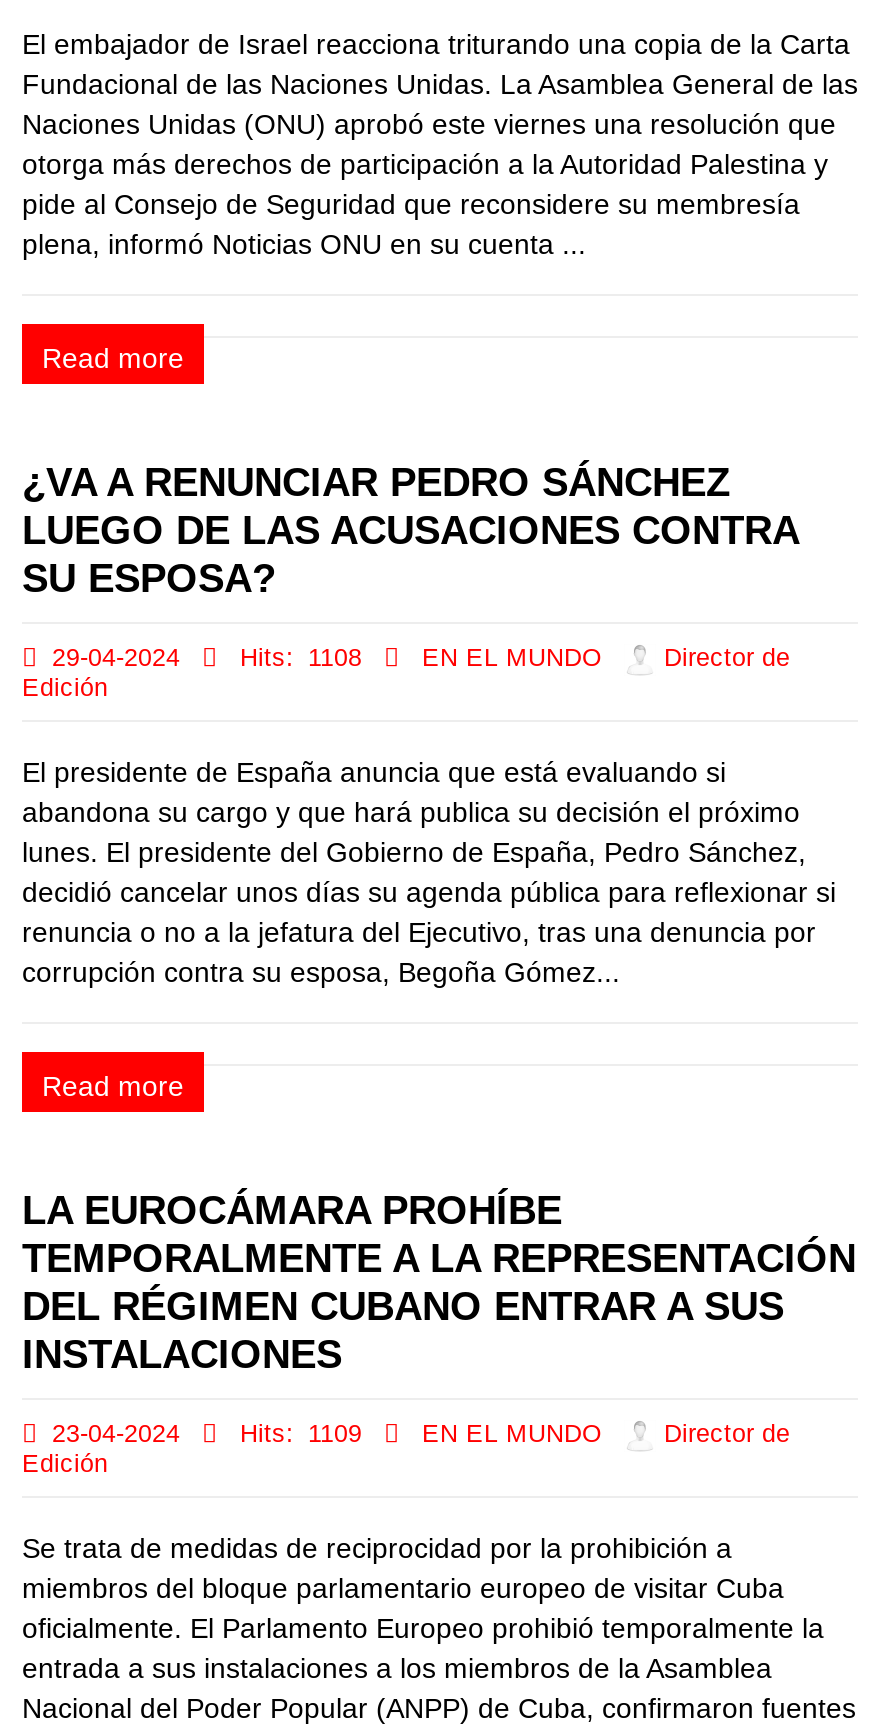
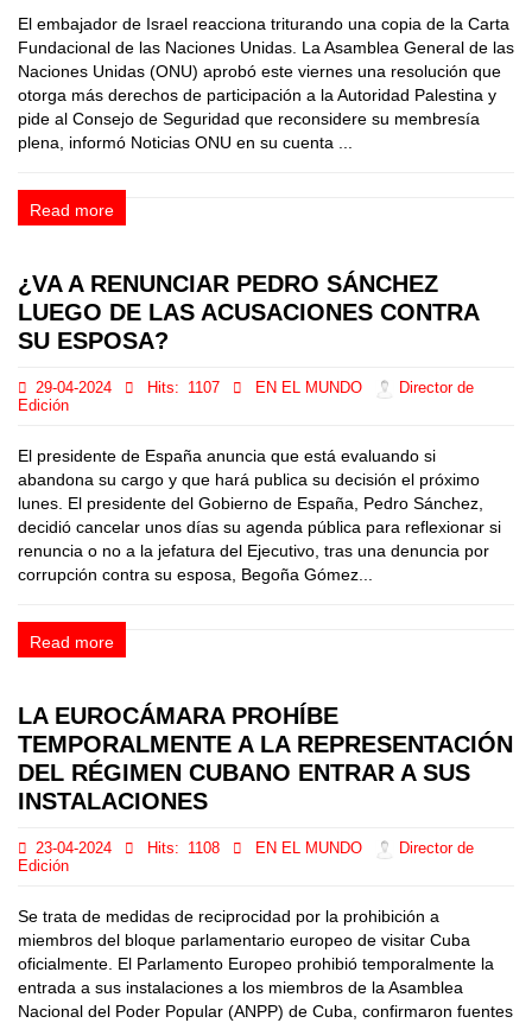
- Hits: 1108
+ Hits: 1107

- Hits: 1109
+ Hits: 1108
